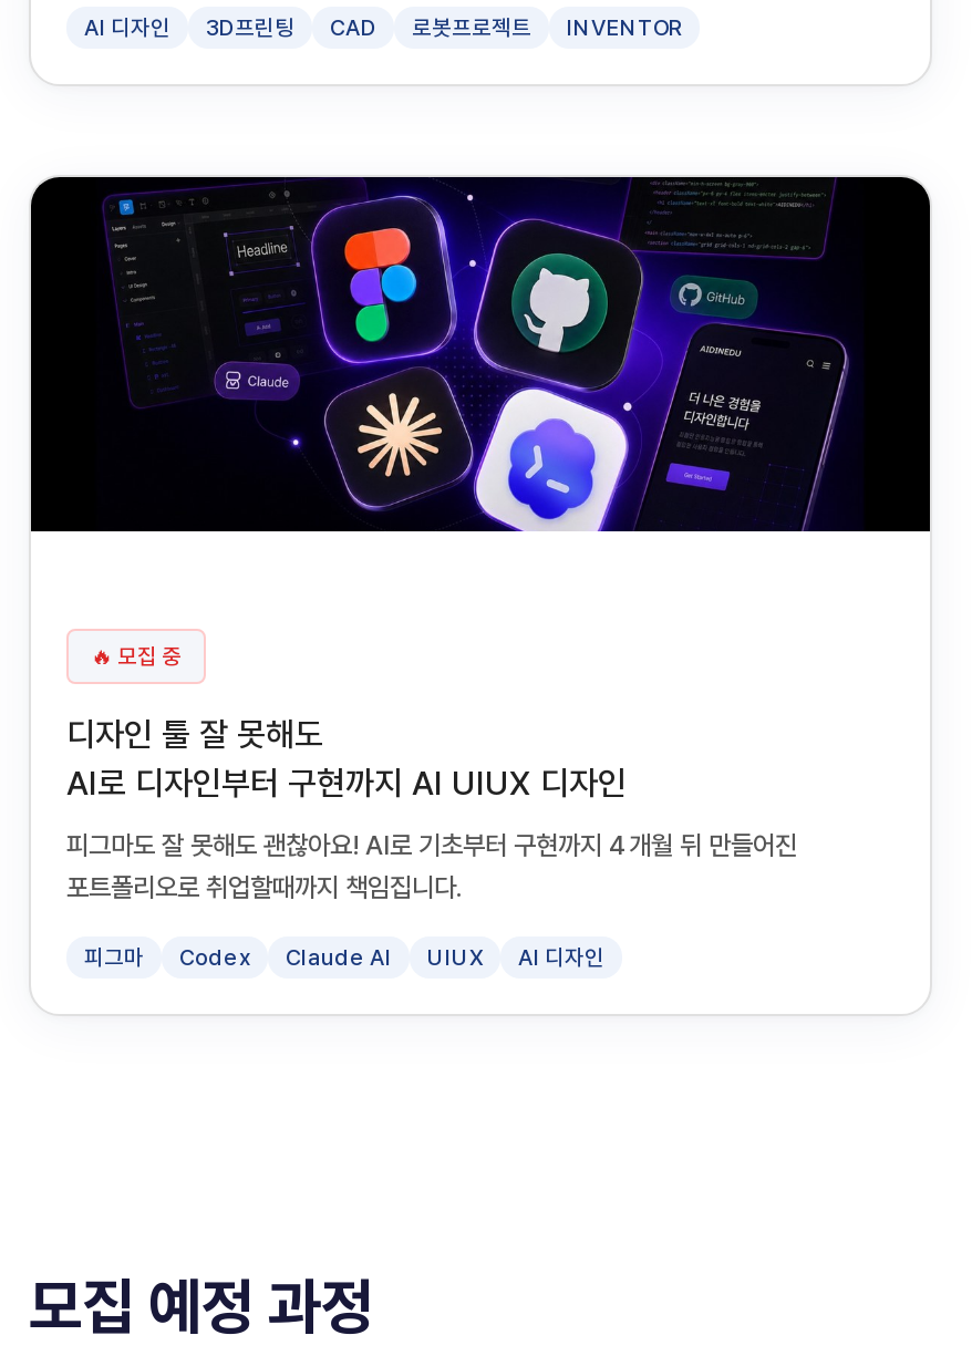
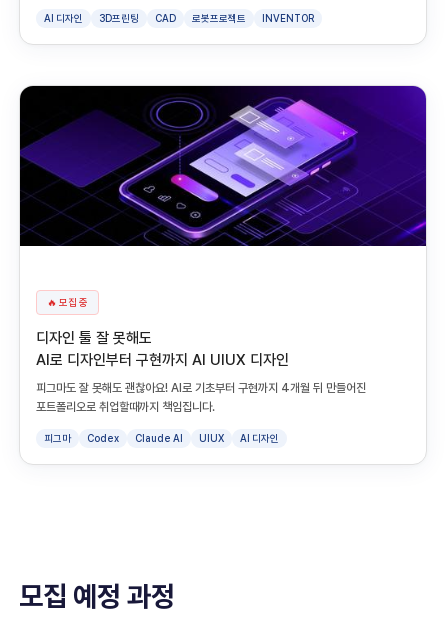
- [image]
+ [image]
